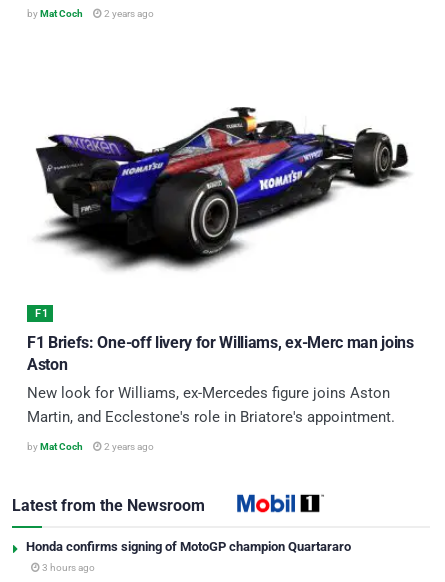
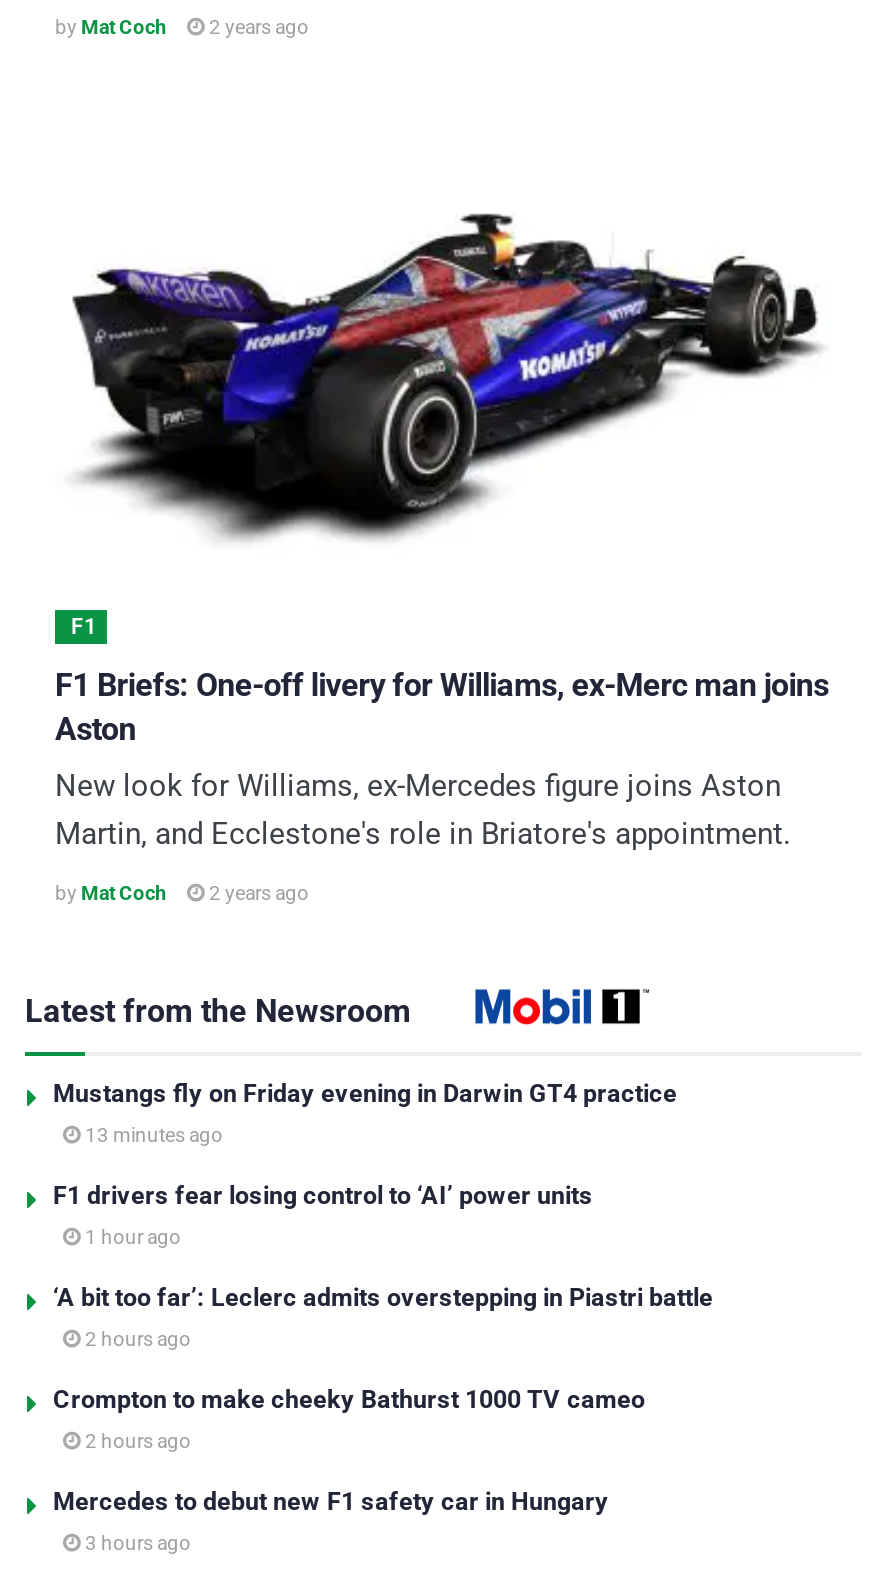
- Honda confirms signing of MotoGP champion Quartararo
+ Mustangs fly on Friday evening in Darwin GT4 practice
+ 13 minutes ago
+ F1 drivers fear losing control to ‘AI’ power units
+ 1 hour ago
+ ‘A bit too far’: Leclerc admits overstepping in Piastri battle
+ 2 hours ago
+ Crompton to make cheeky Bathurst 1000 TV cameo
+ 2 hours ago
+ Mercedes to debut new F1 safety car in Hungary
